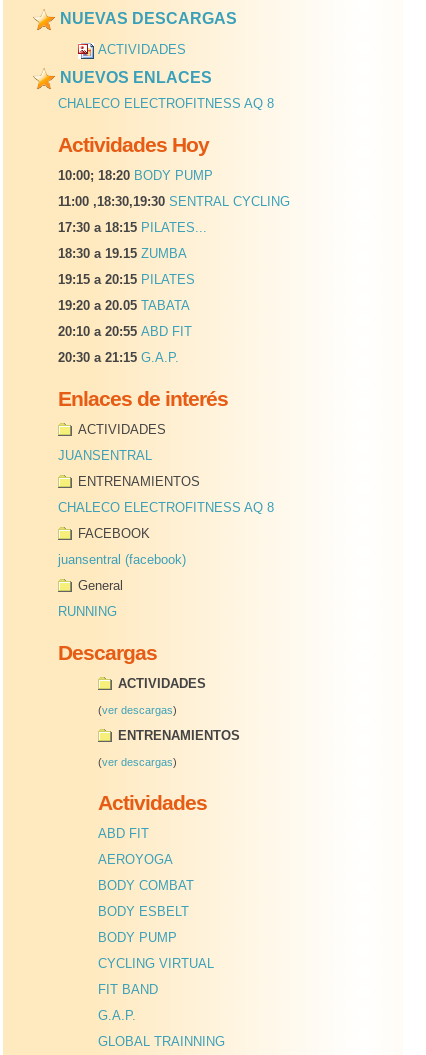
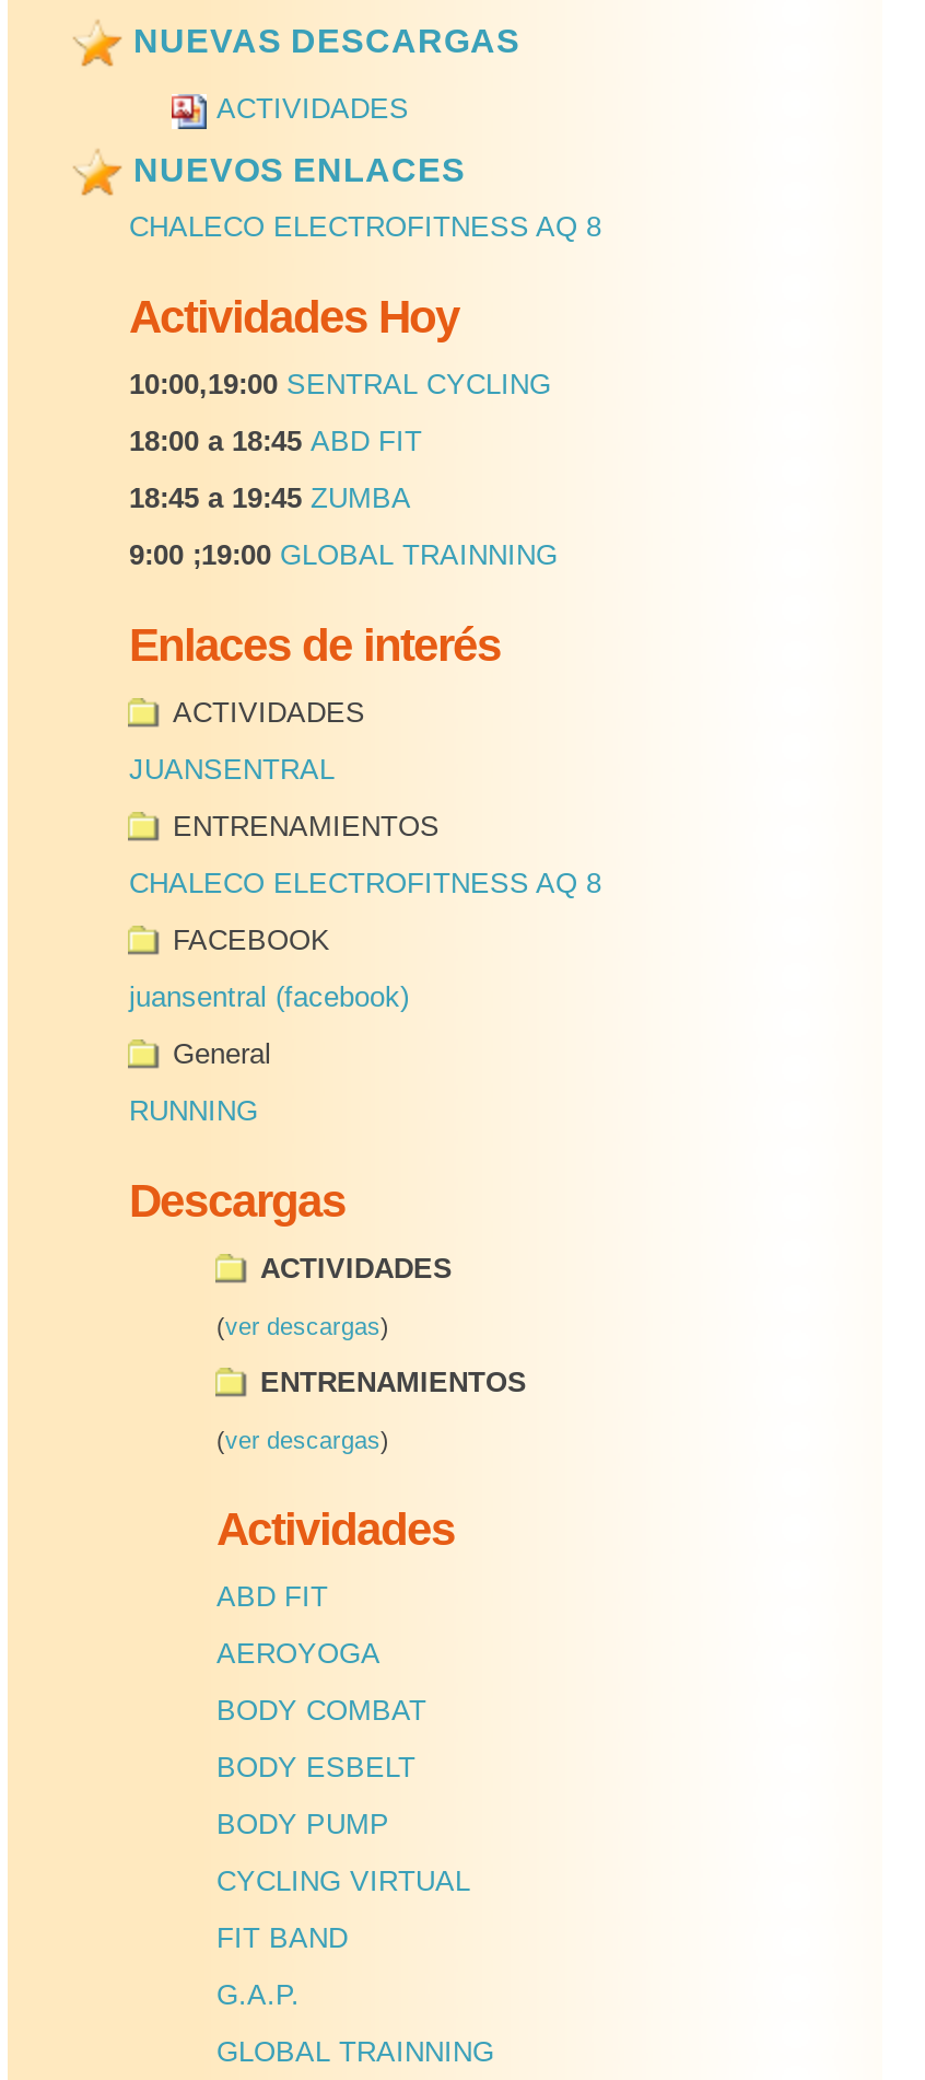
- 10:00; 18:20 BODY PUMP
- 11:00 ,18:30,19:30 SENTRAL CYCLING
- 17:30 a 18:15 PILATES...
- 18:30 a 19.15 ZUMBA
- 19:15 a 20:15 PILATES
- 19:20 a 20.05 TABATA
- 20:10 a 20:55 ABD FIT
- 20:30 a 21:15 G.A.P.
+ 10:00,19:00 SENTRAL CYCLING
+ 18:00 a 18:45 ABD FIT
+ 18:45 a 19:45 ZUMBA
+ 9:00 ;19:00 GLOBAL TRAINNING
